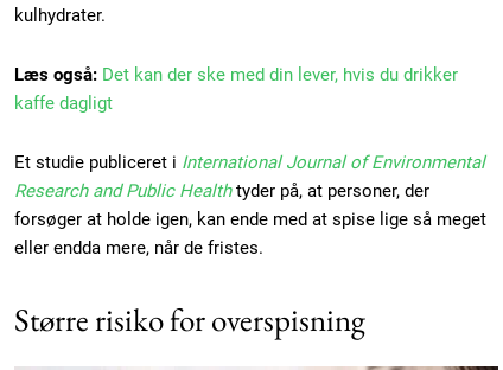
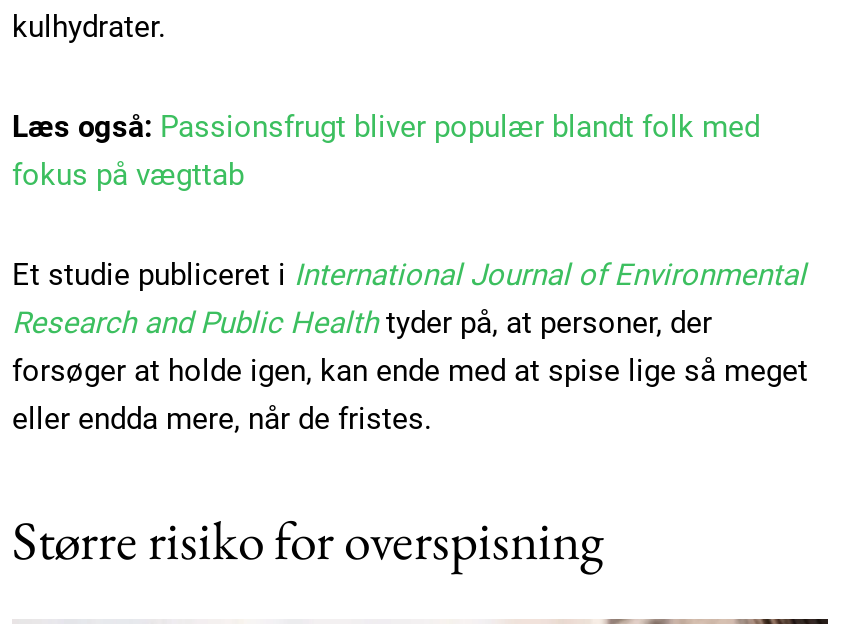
- Læs også: Det kan der ske med din lever, hvis du drikker
- kaffe dagligt
+ Læs også: Passionsfrugt bliver populær blandt folk med
+ fokus på vægttab
